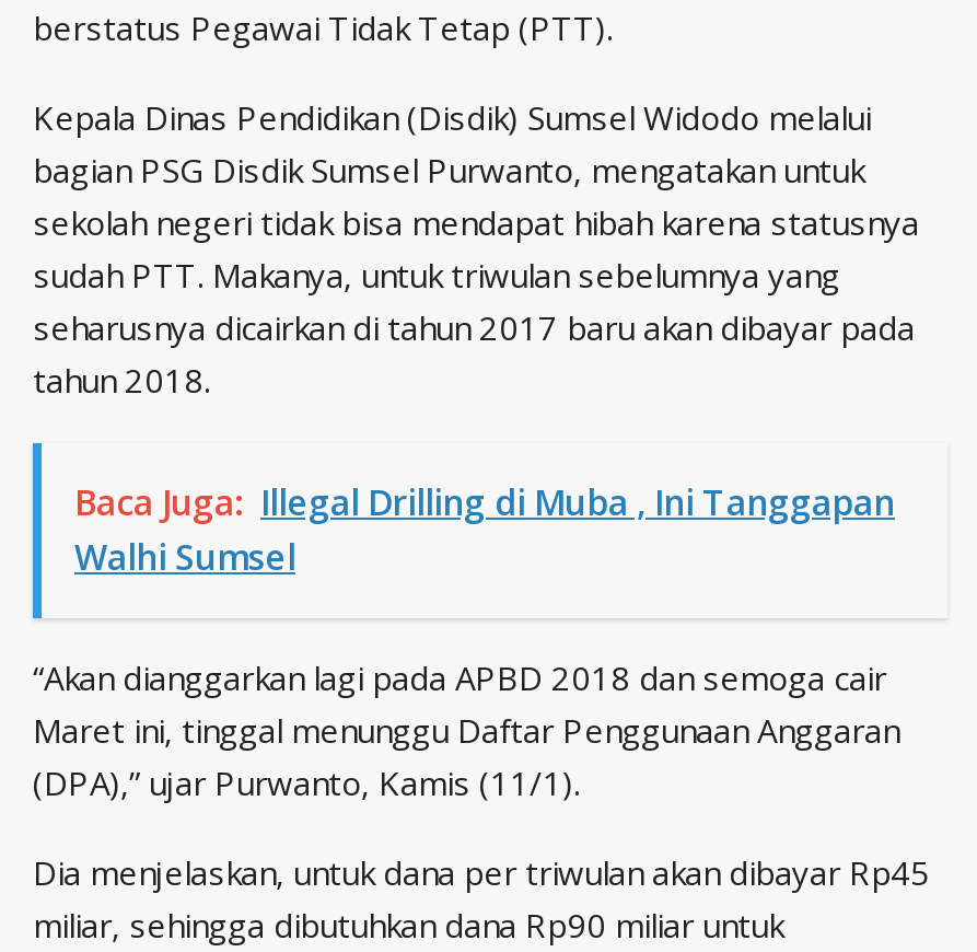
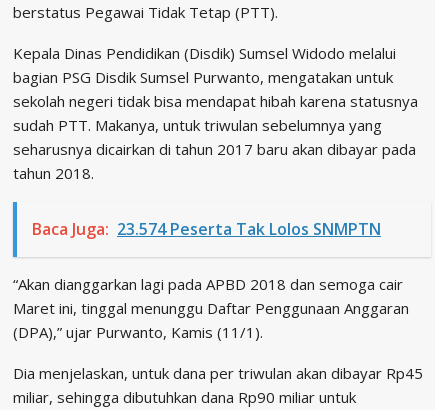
- Baca Juga: Illegal Drilling di Muba , Ini Tanggapan
- Walhi Sumsel
+ Baca Juga: 23.574 Peserta Tak Lolos SNMPTN
